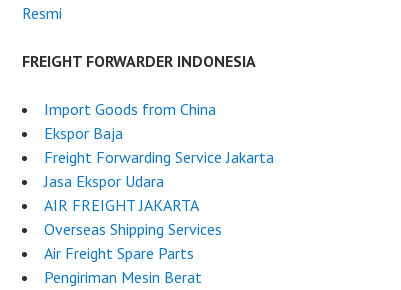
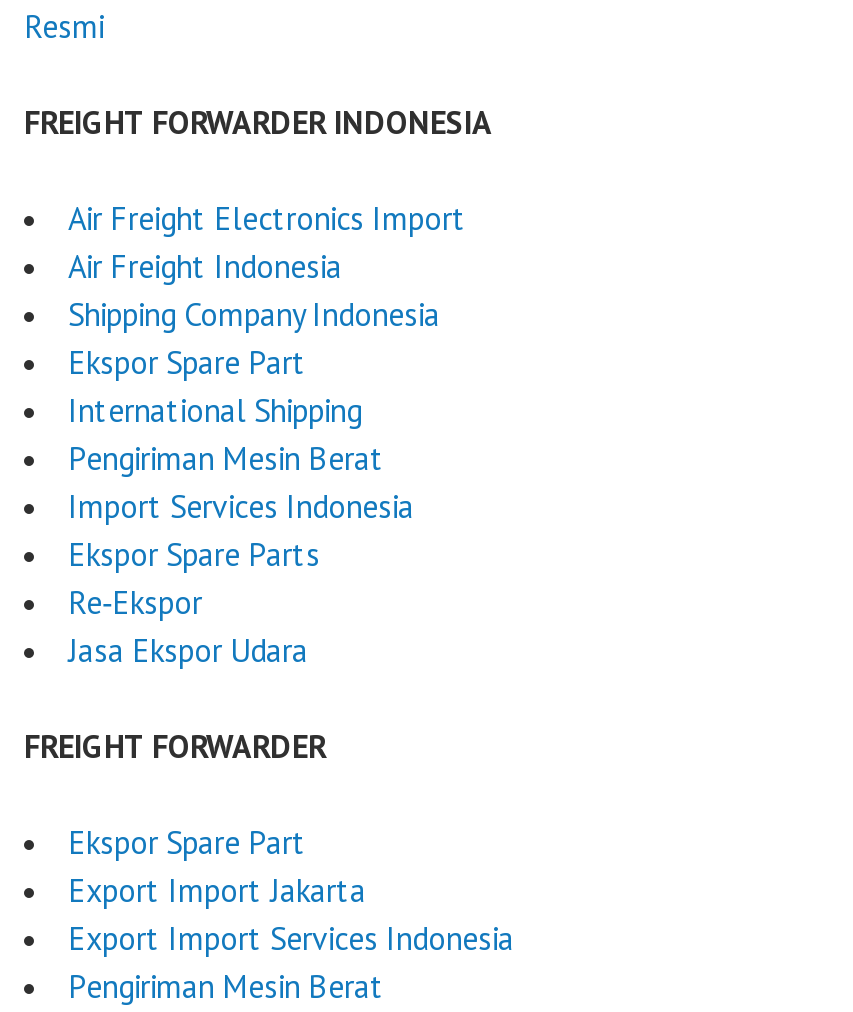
- Import Goods from China
- Ekspor Baja
- Freight Forwarding Service Jakarta
+ Air Freight Electronics Import
+ Air Freight Indonesia
+ Shipping Company Indonesia
+ Ekspor Spare Part
+ International Shipping
+ Pengiriman Mesin Berat
+ Import Services Indonesia
+ Ekspor Spare Parts
+ Re‑Ekspor

- AIR FREIGHT JAKARTA
- Overseas Shipping Services
- Air Freight Spare Parts
+ FREIGHT FORWARDER
+ Ekspor Spare Part
+ Export Import Jakarta
+ Export Import Services Indonesia
